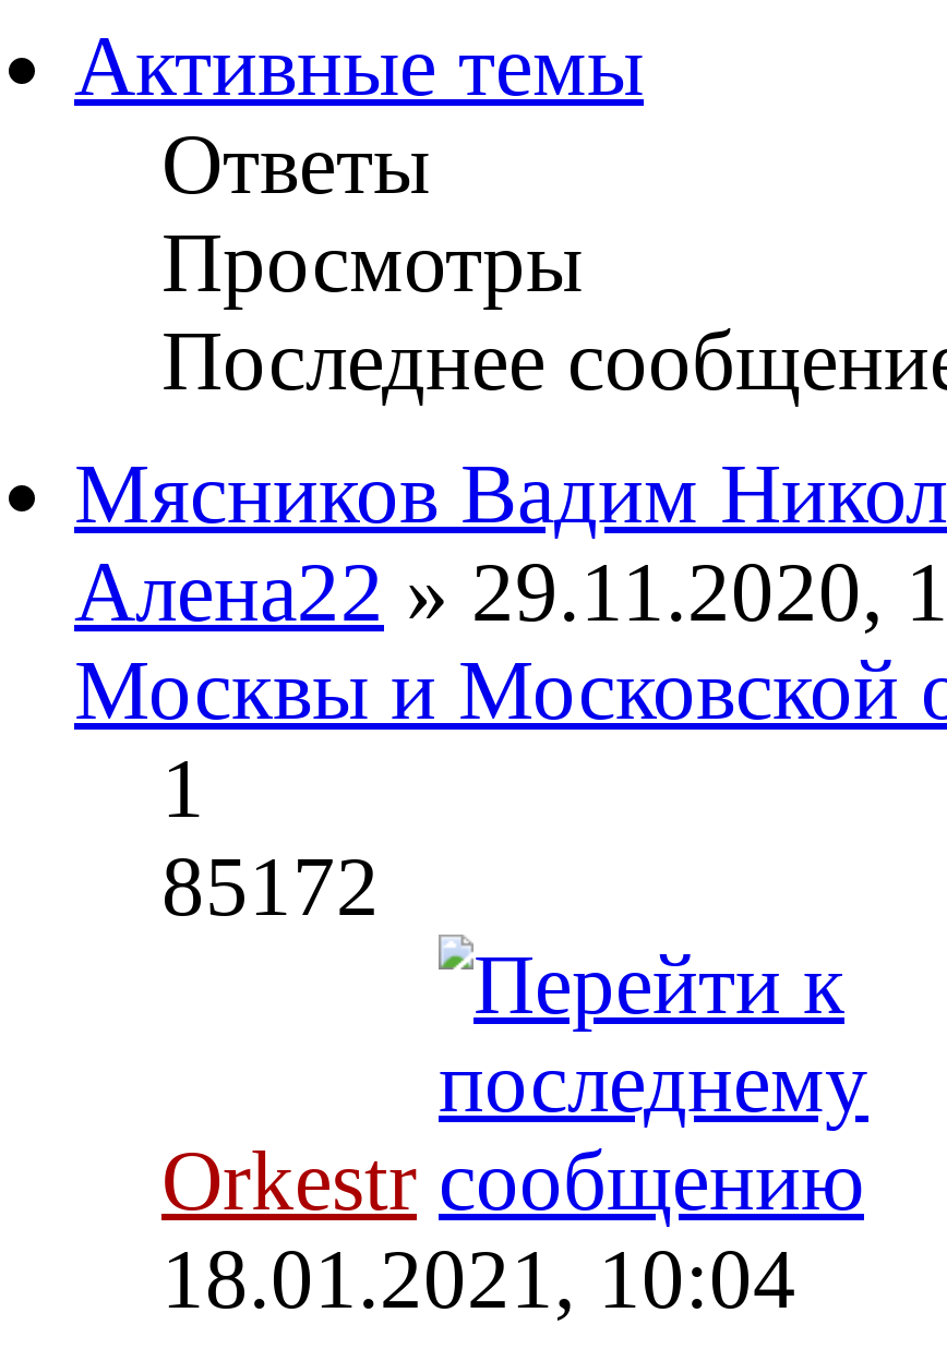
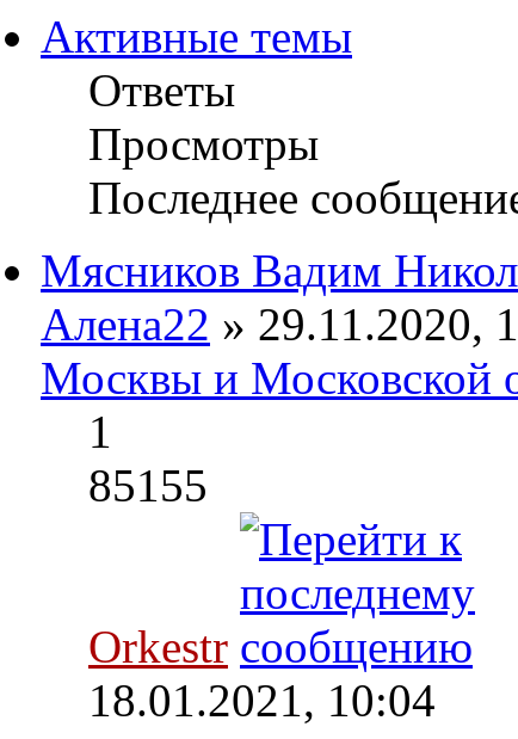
- 85172
+ 85155
